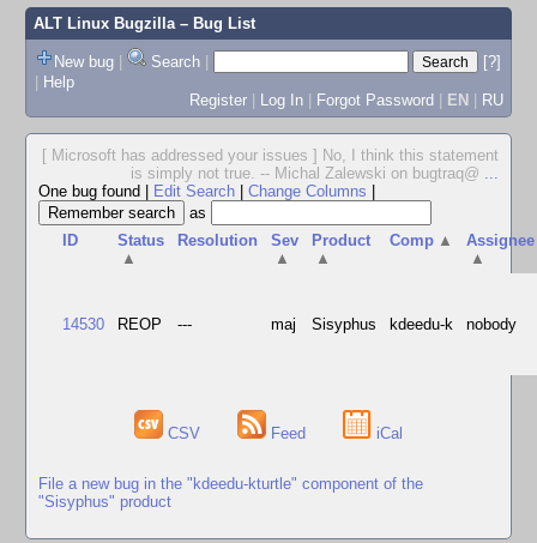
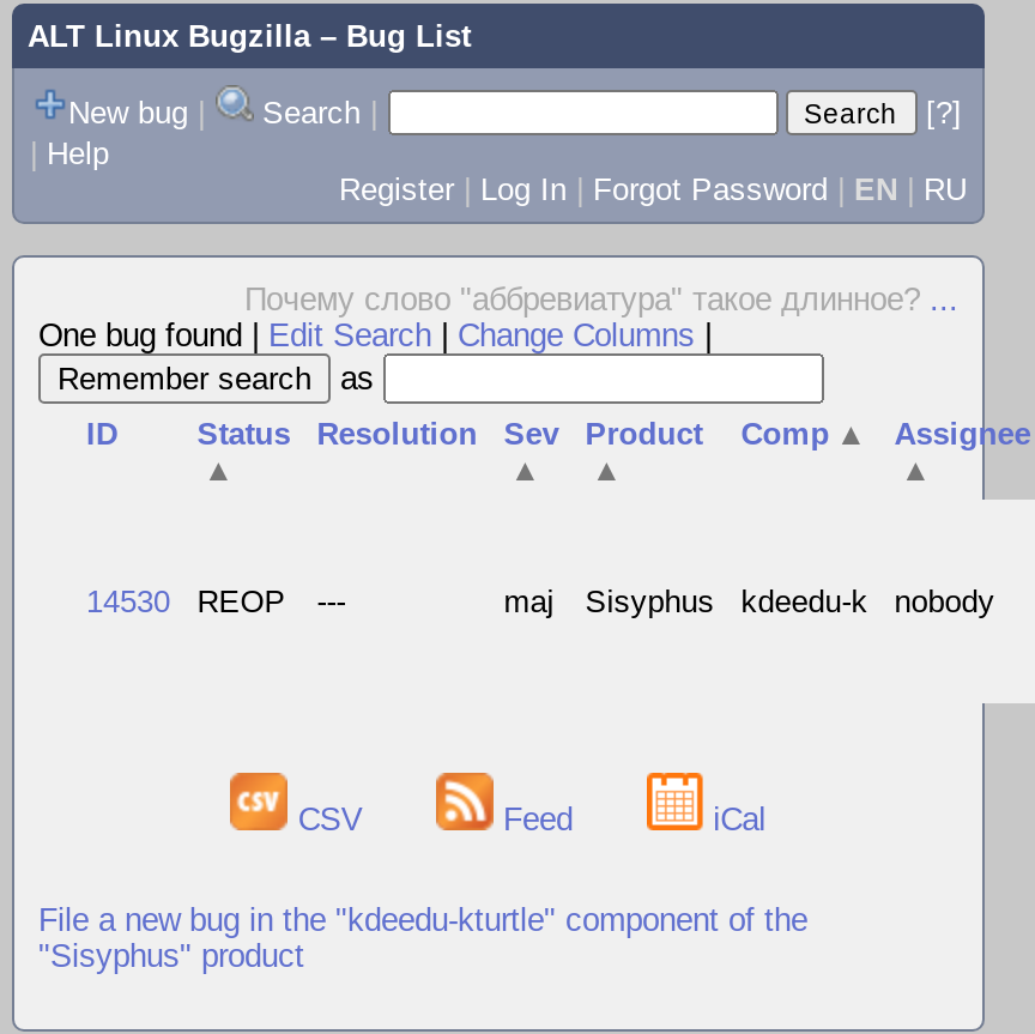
- [ Microsoft has addressed your issues ] No, I think this statement
- is simply not true. -- Michal Zalewski on bugtraq@...
+ Почему слово "аббревиатура" такое длинное?...
